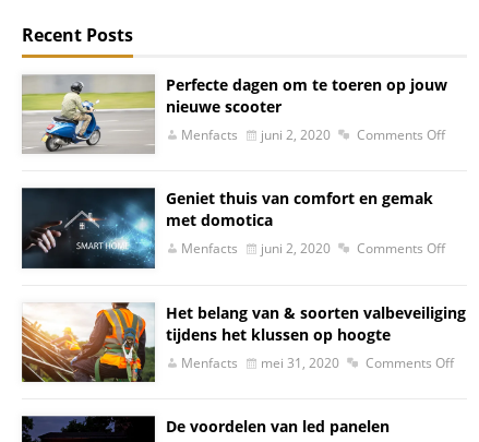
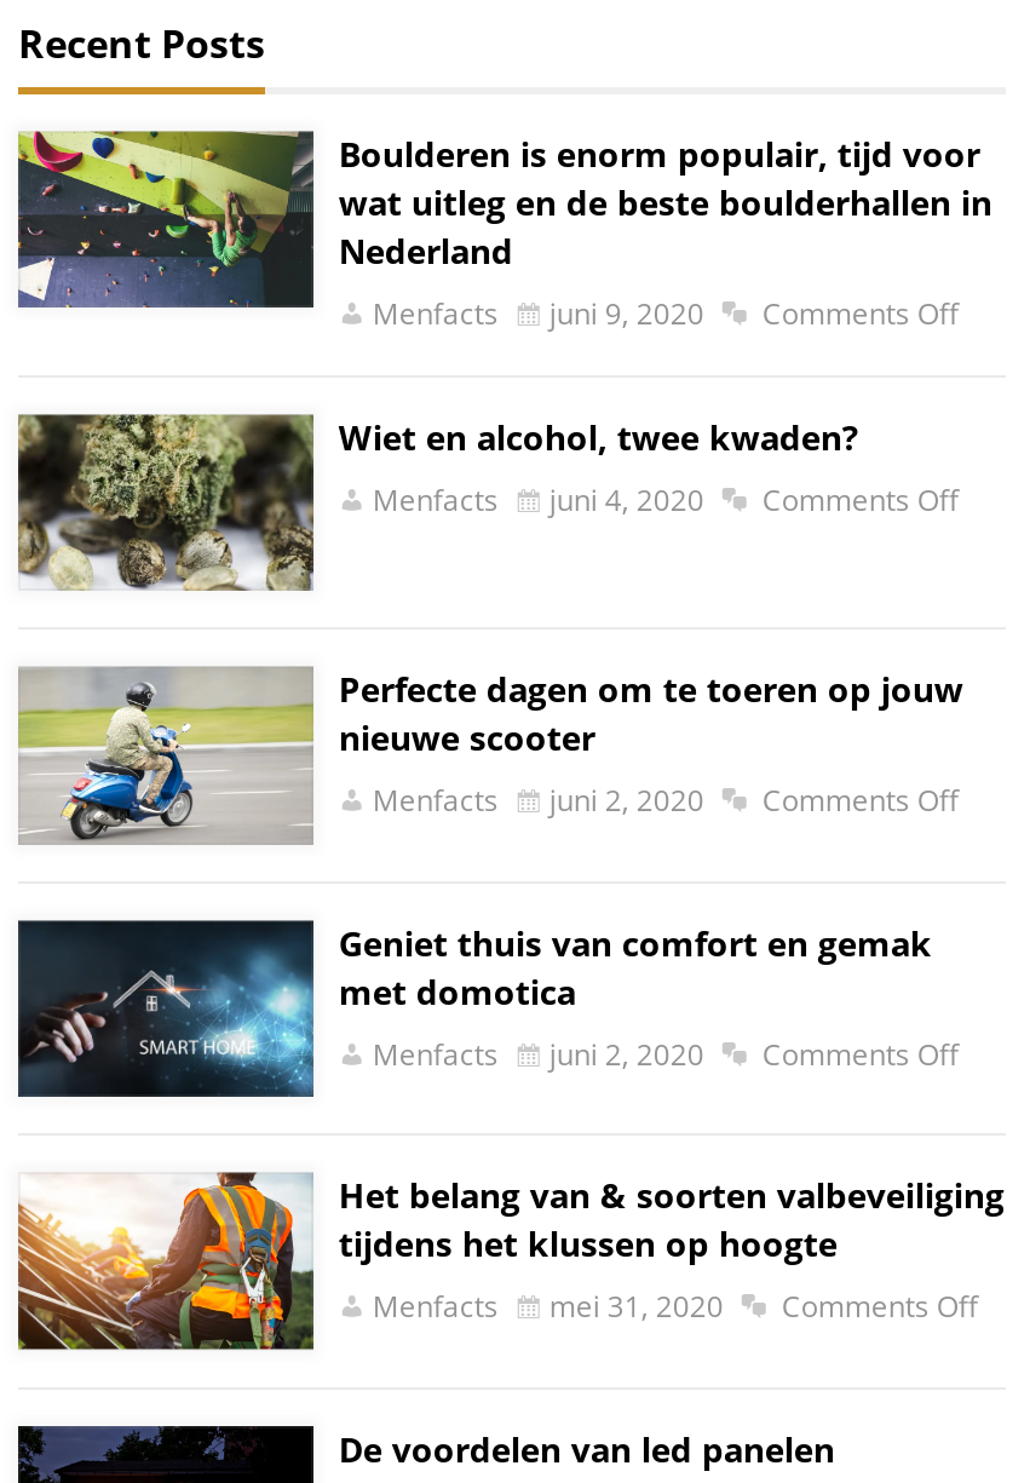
+ [image]
+ Boulderen is enorm populair, tijd voor
+ wat uitleg en de beste boulderhallen in
+ Nederland
+ Menfacts
+ juni 9, 2020
+ Comments Off
+ Wiet en alcohol, twee kwaden?
+ Menfacts
+ juni 4, 2020
+ Comments Off

+ [image]
